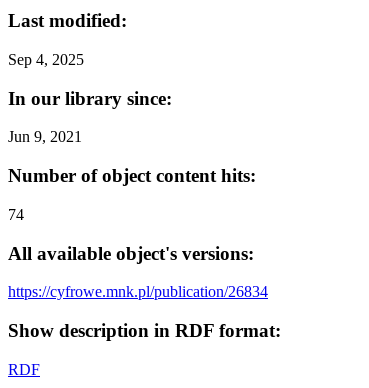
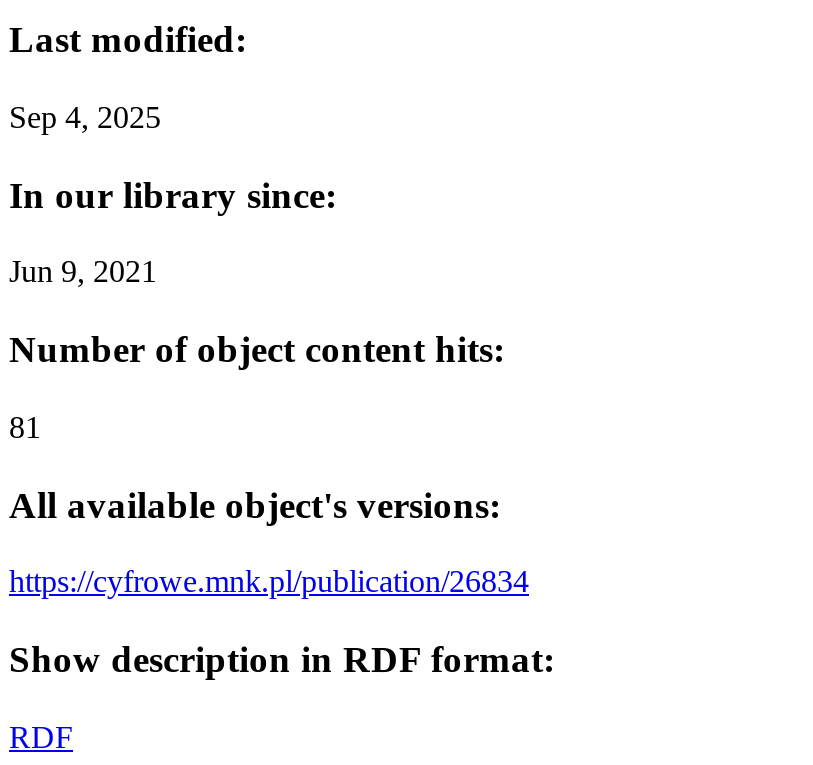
- 74
+ 81
